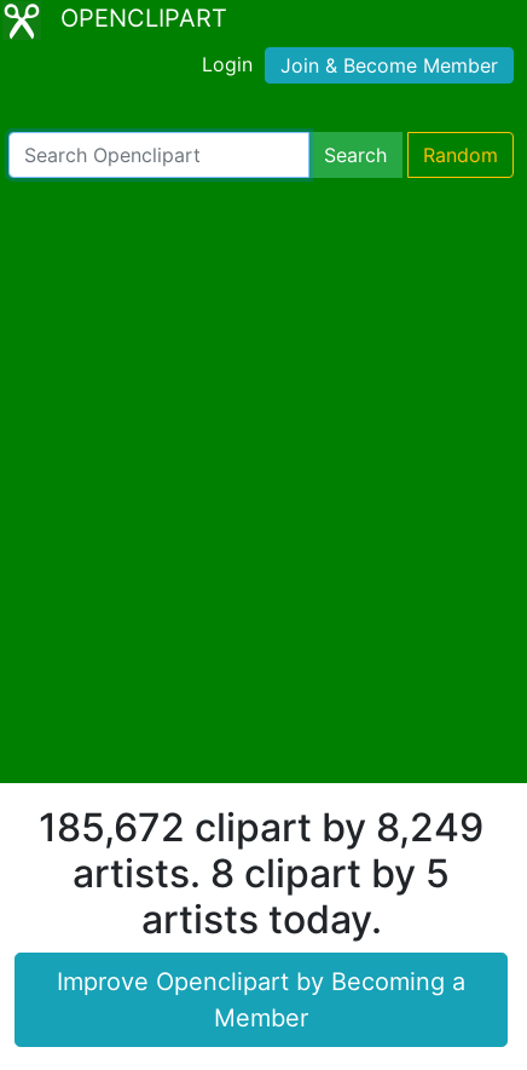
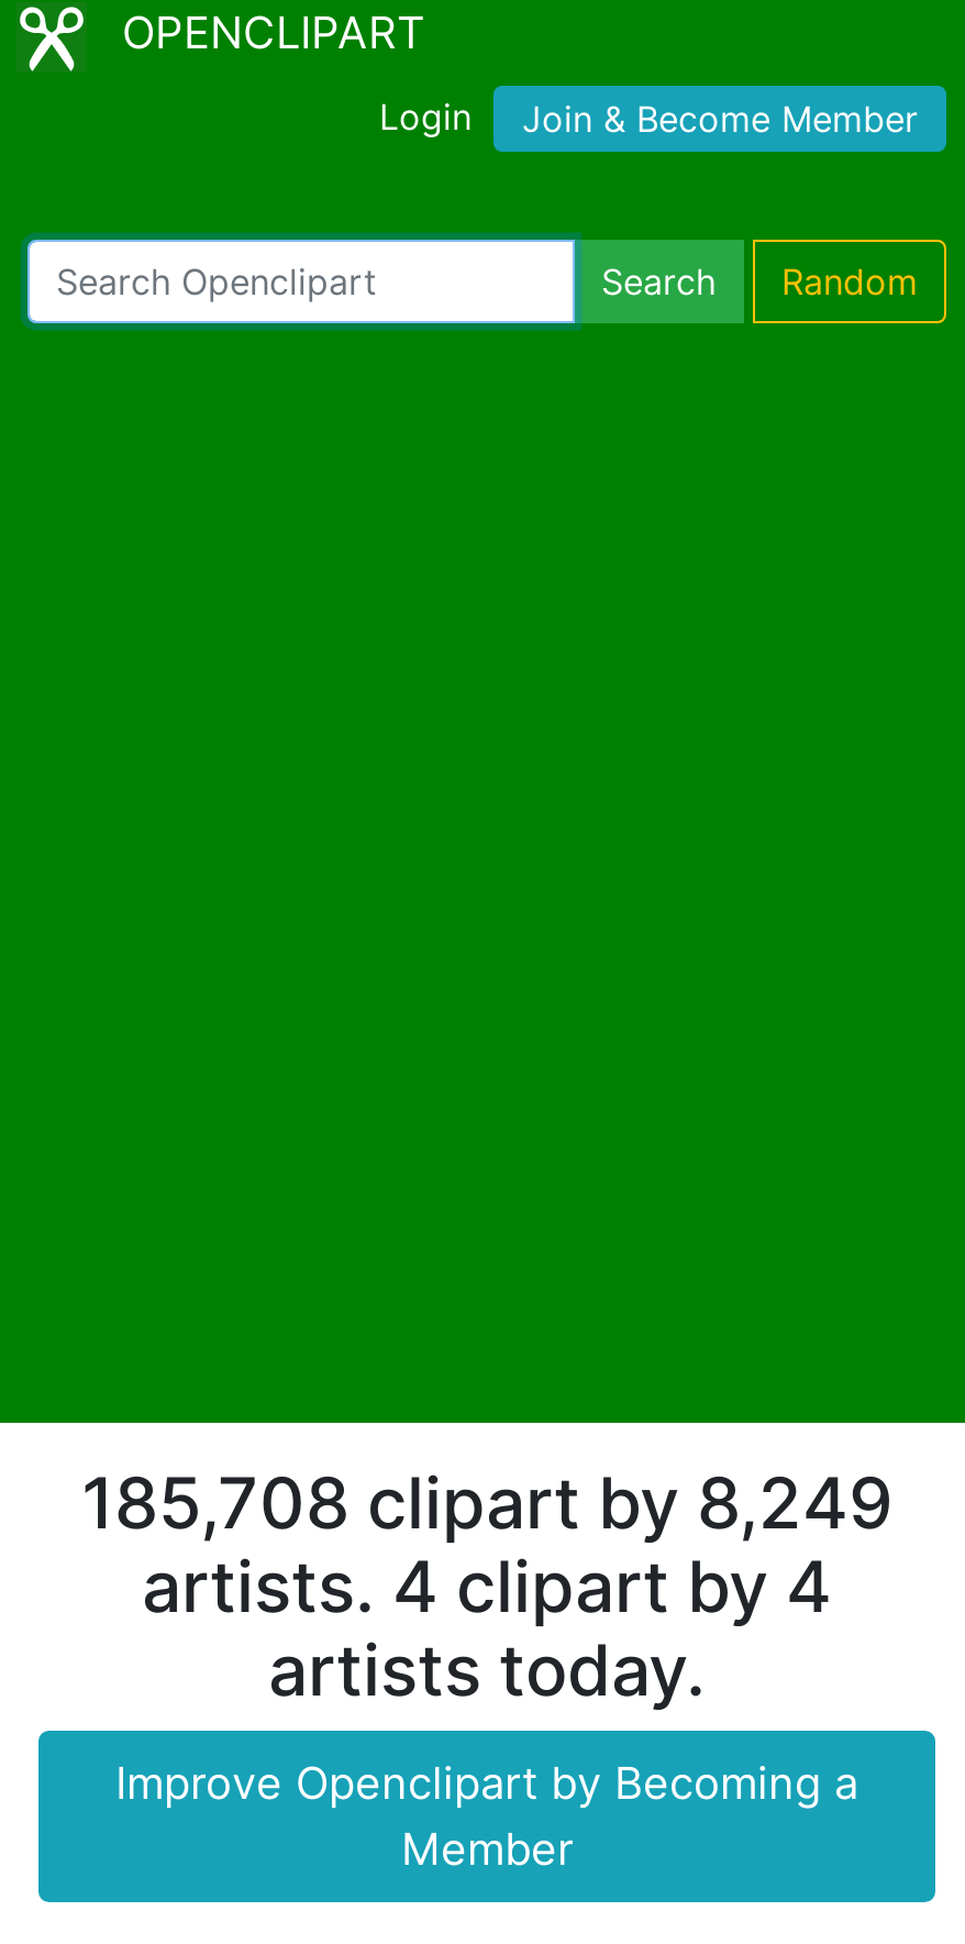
- 185,672 clipart by 8,249
+ 185,708 clipart by 8,249

- artists. 8 clipart by 5
+ artists. 4 clipart by 4
